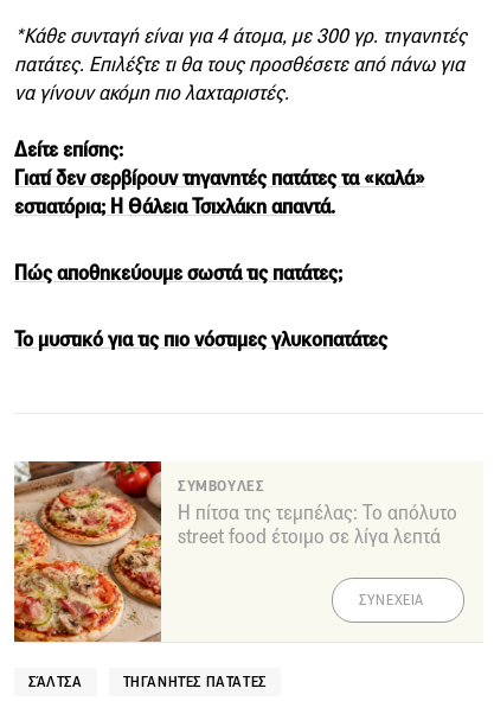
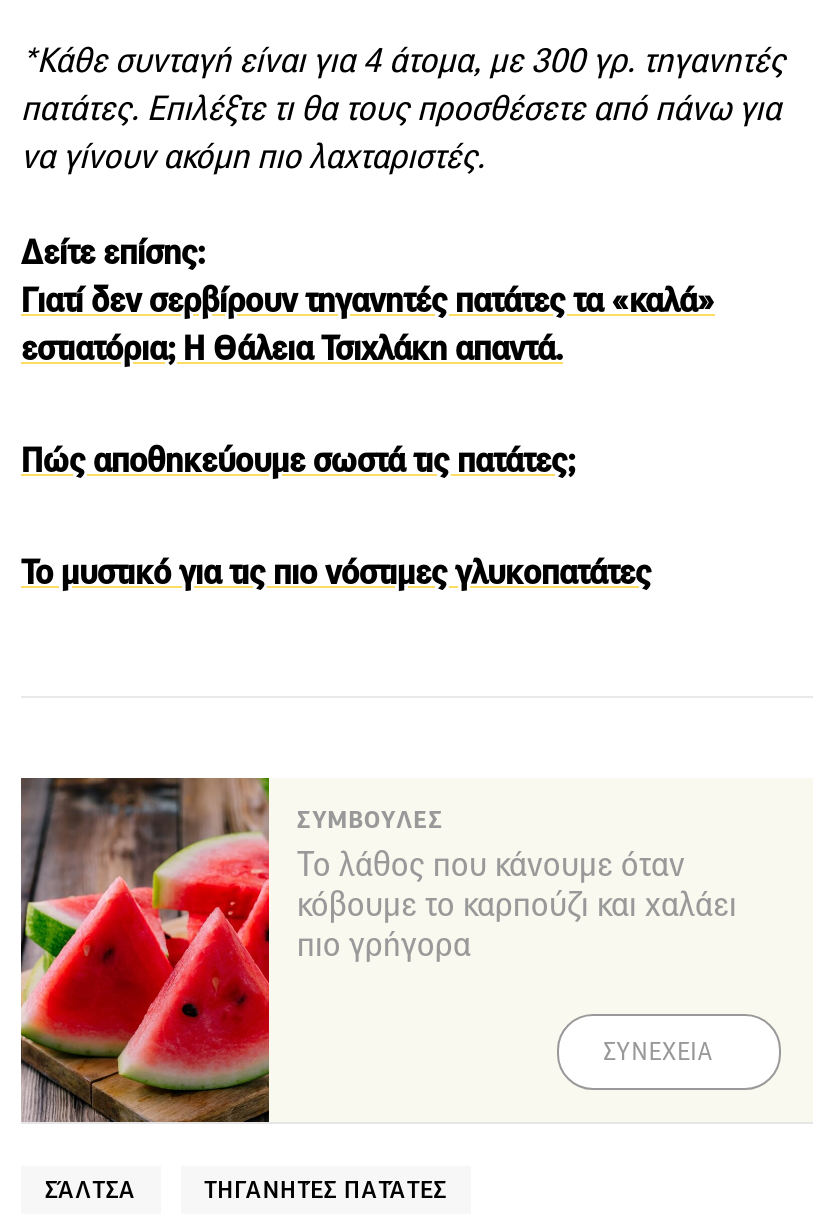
- [image]
- Η πίτσα της τεμπέλας: Το απόλυτο
- street food έτοιμο σε λίγα λεπτά
+ [image]
+ Το λάθος που κάνουμε όταν
+ κόβουμε το καρπούζι και χαλάει
+ πιο γρήγορα
